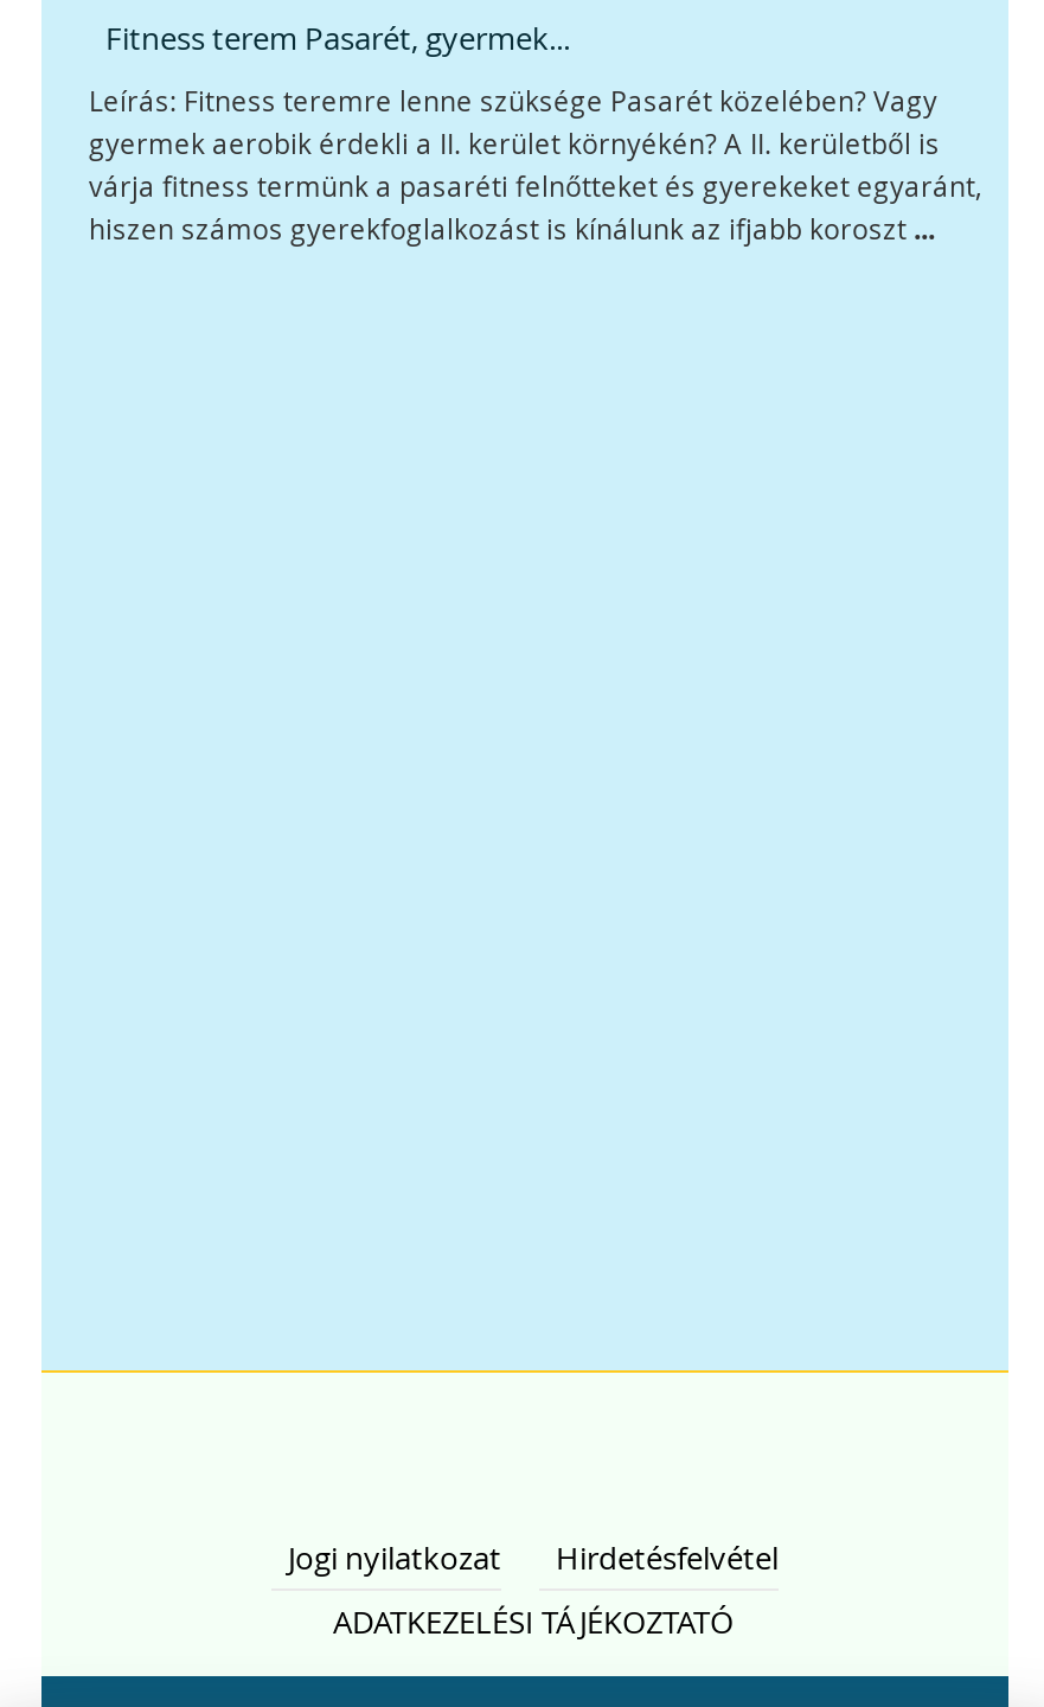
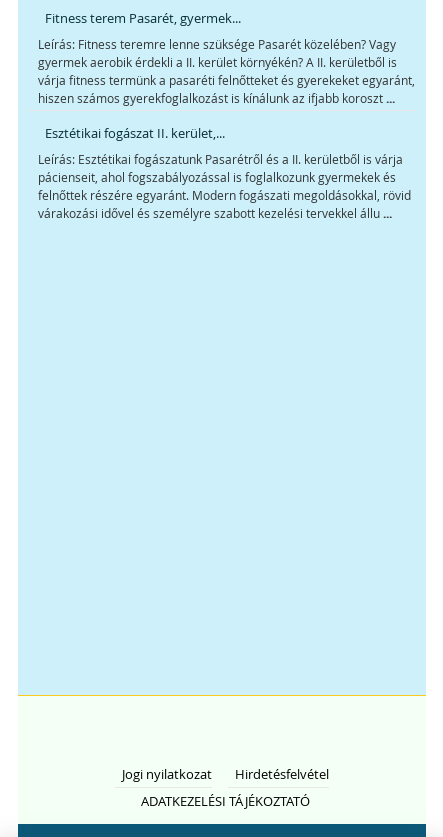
+ Esztétikai fogászat II. kerület,...
+ Leírás: Esztétikai fogászatunk Pasarétről és a II. kerületből is várja
+ pácienseit, ahol fogszabályozással is foglalkozunk gyermekek és
+ felnőttek részére egyaránt. Modern fogászati megoldásokkal, rövid
+ várakozási idővel és személyre szabott kezelési tervekkel állu...
